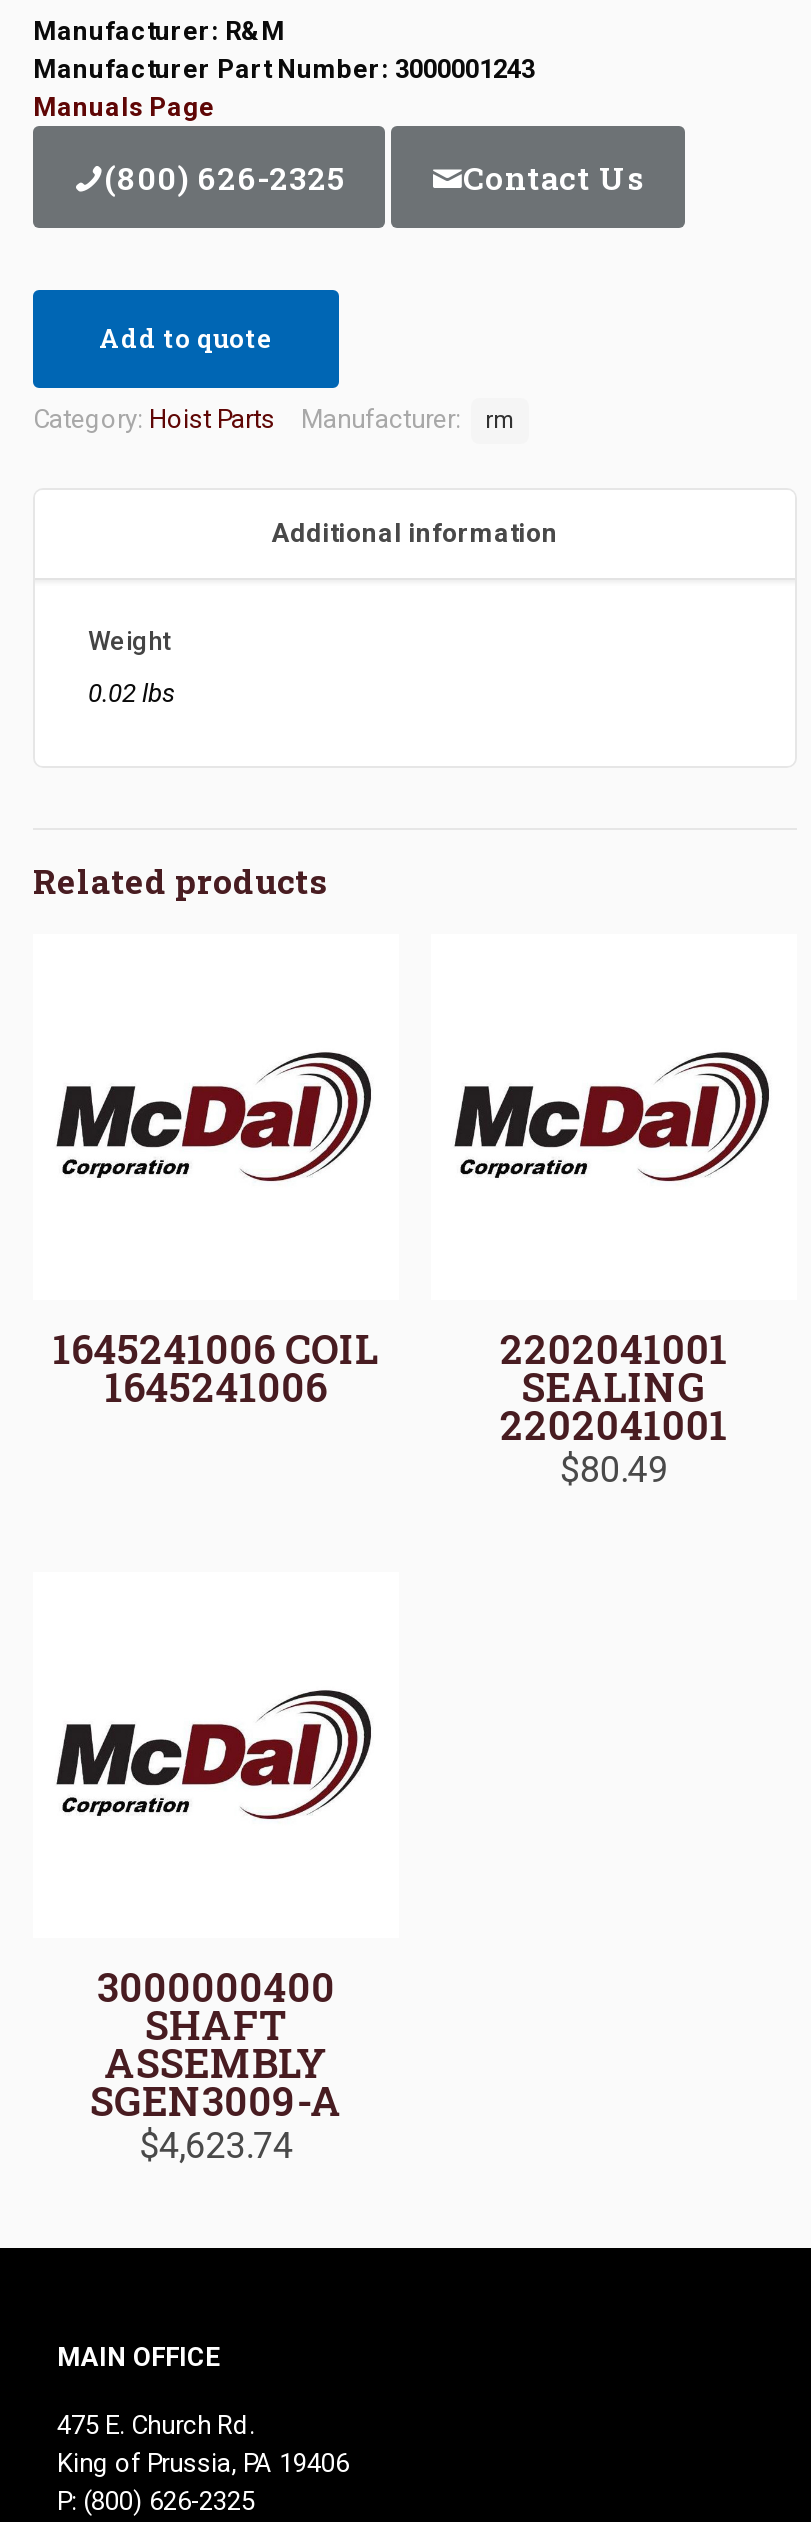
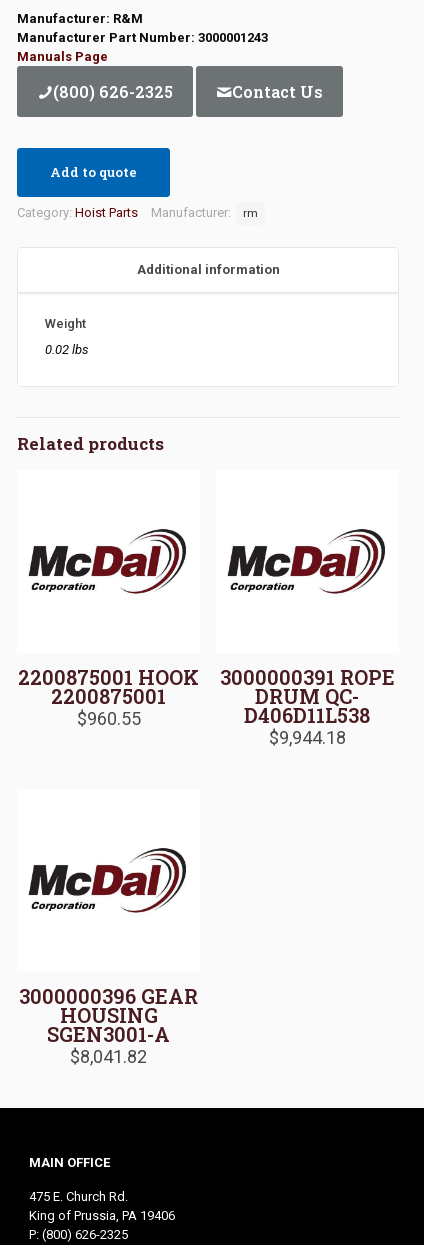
- 1645241006 COIL
- 1645241006
+ 2200875001 HOOK
+ 2200875001
+ $960.55

- 2202041001
- SEALING
- 2202041001
- $80.49
+ 3000000391 ROPE
+ DRUM QC-
+ D406D11L538
+ $9,944.18

- 3000000400
- SHAFT
- ASSEMBLY
- SGEN3009-A
- $4,623.74
+ 3000000396 GEAR
+ HOUSING
+ SGEN3001-A
+ $8,041.82
